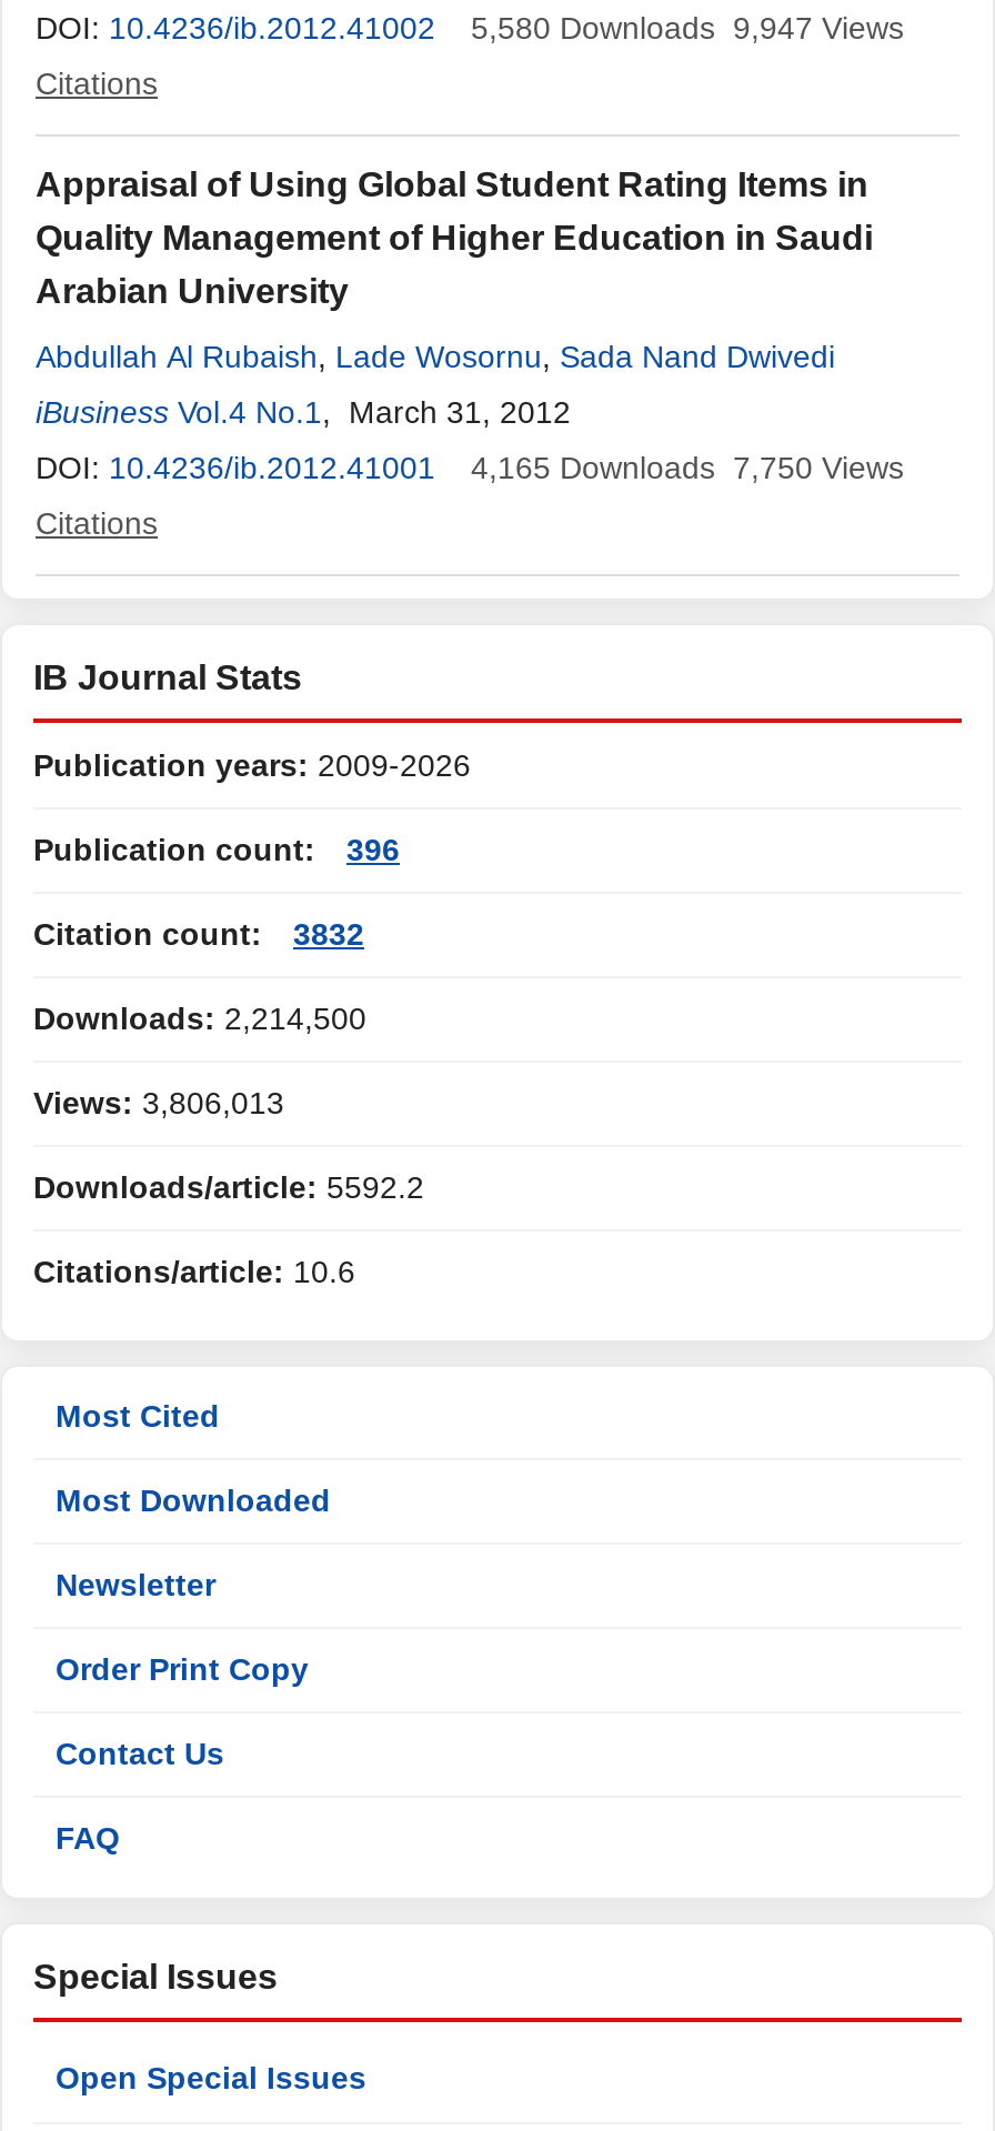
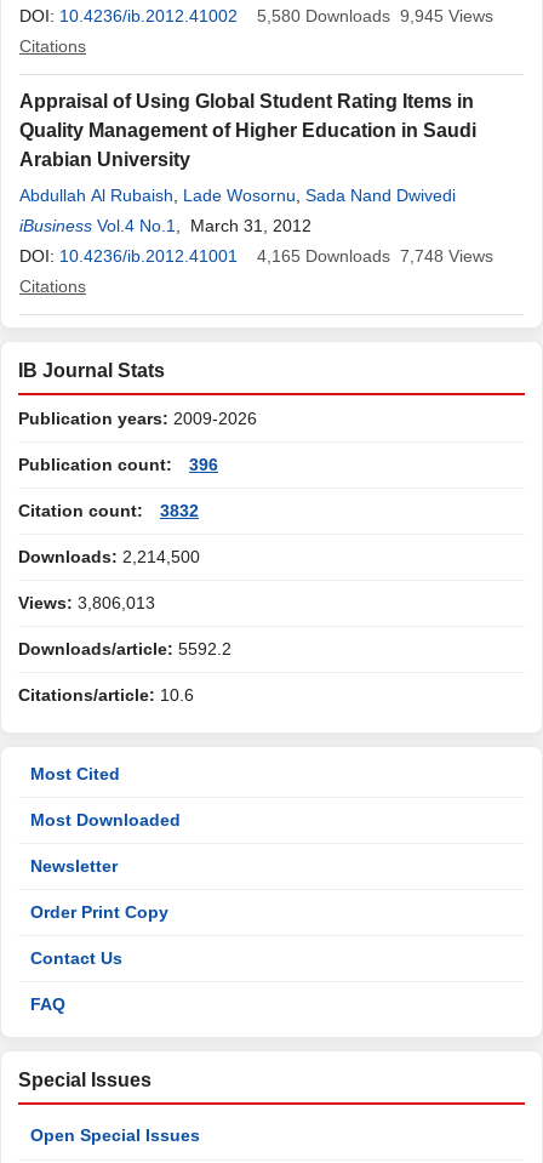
- 5,580 Downloads 9,947 Views
+ 5,580 Downloads 9,945 Views

- 4,165 Downloads 7,750 Views
+ 4,165 Downloads 7,748 Views
